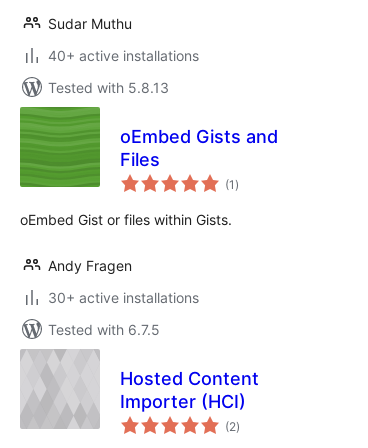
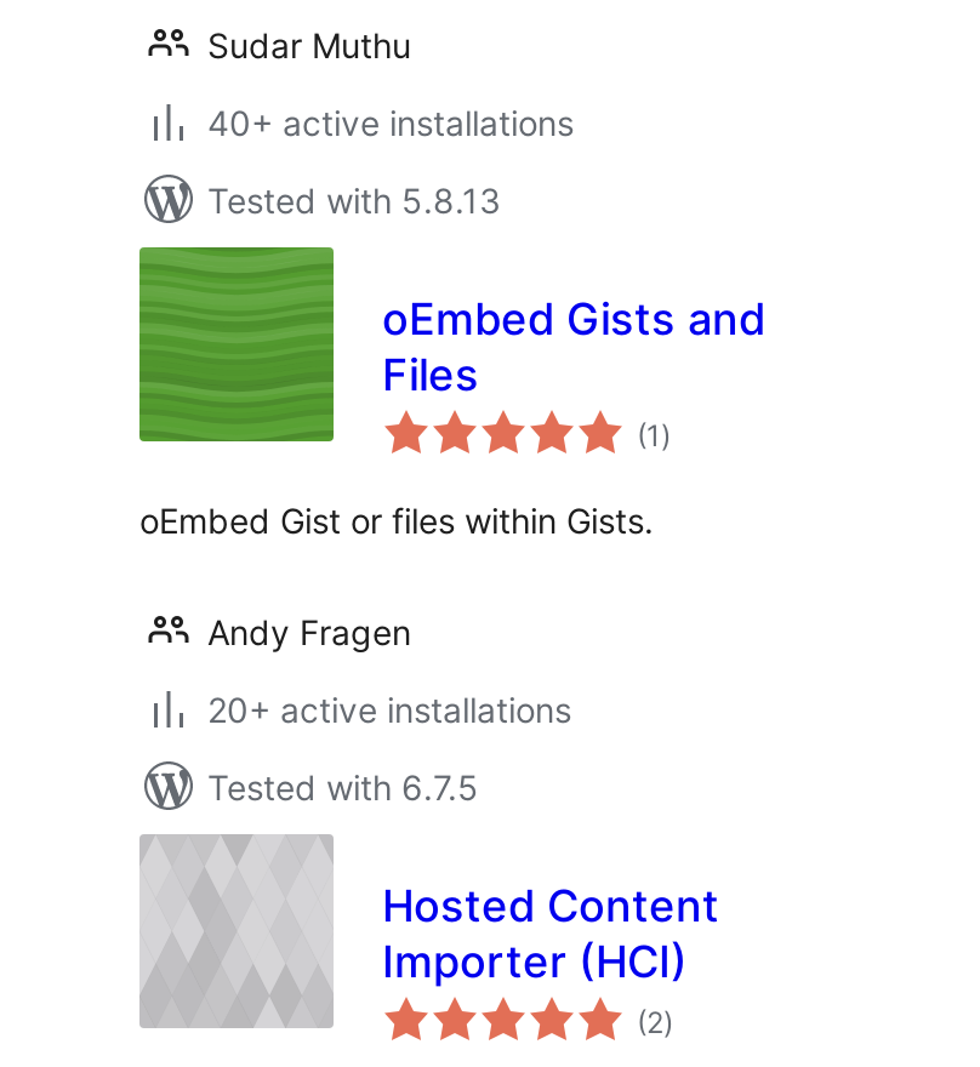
- 30+ active installations
+ 20+ active installations
